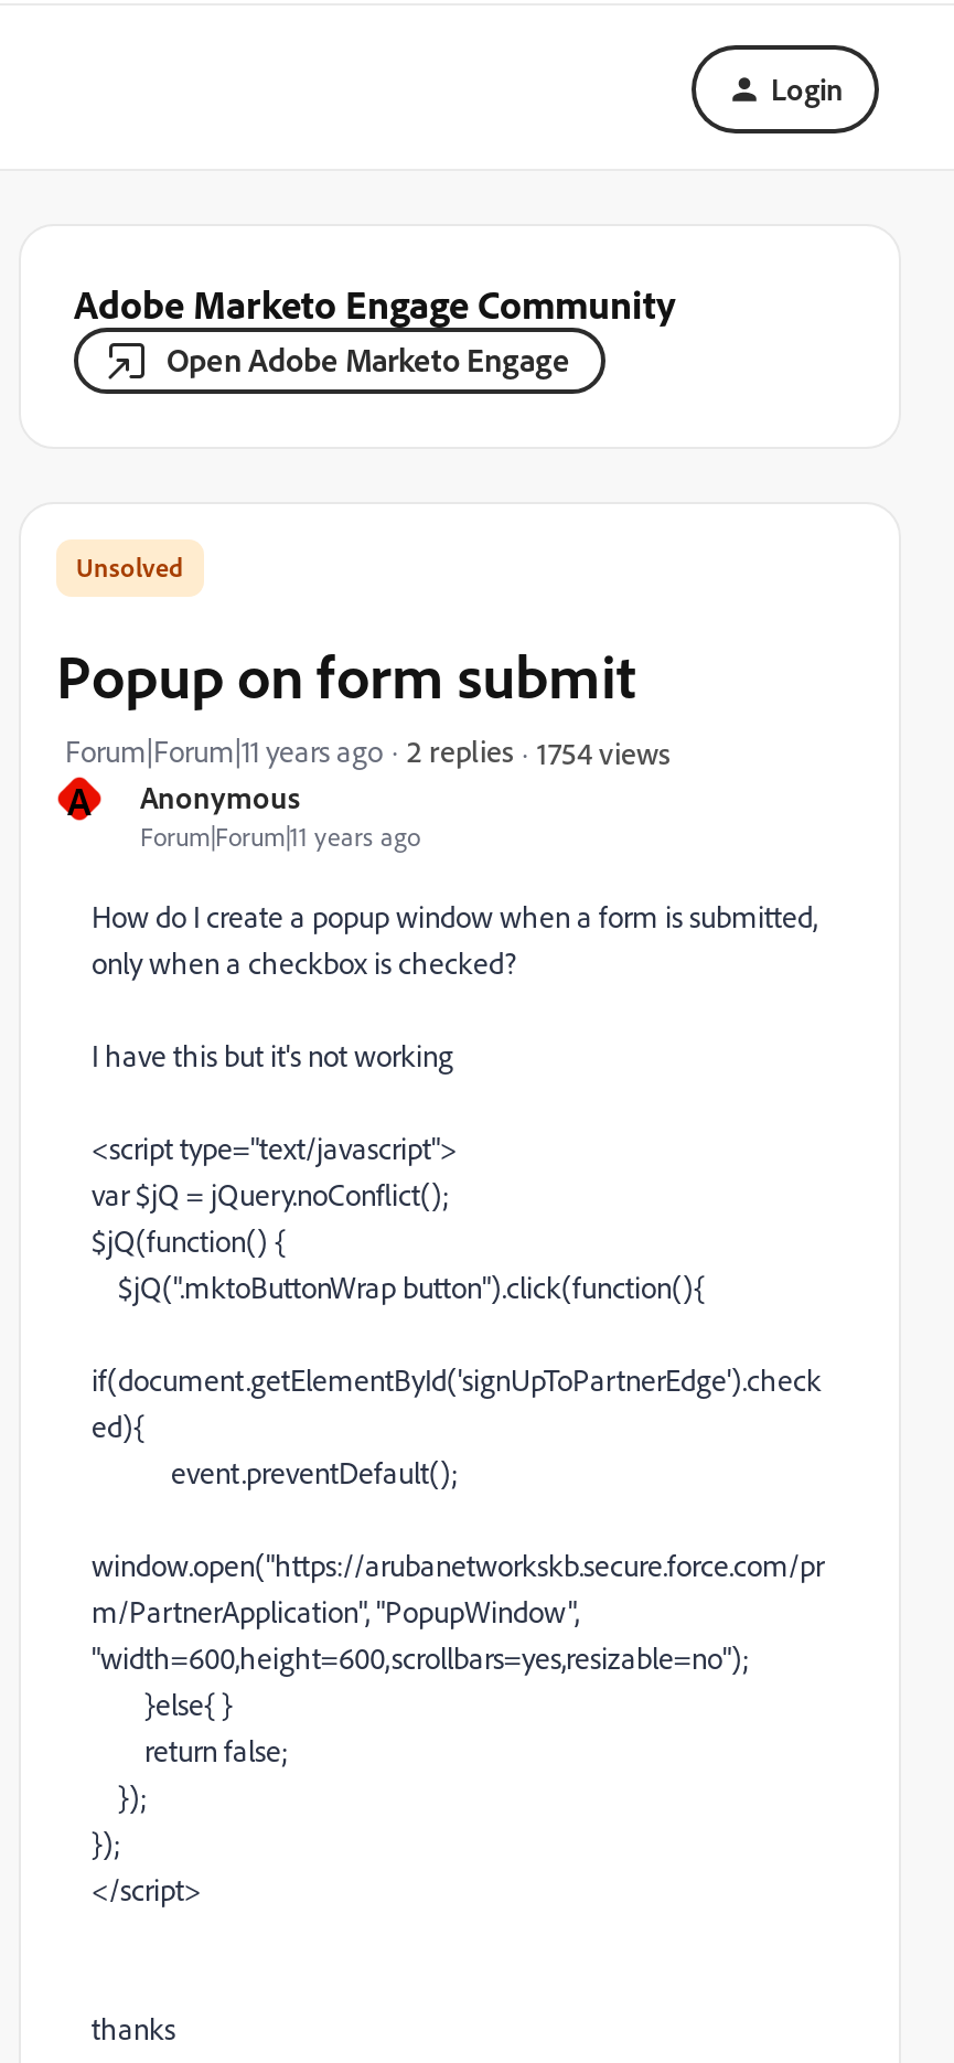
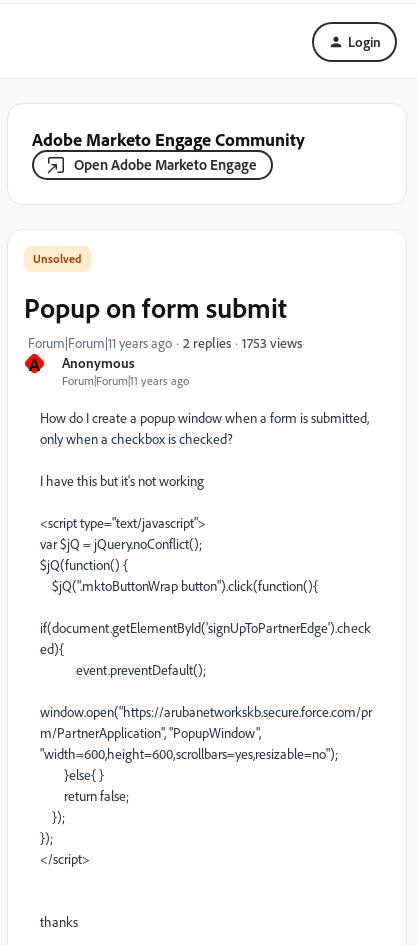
- 1754 views
+ 1753 views
